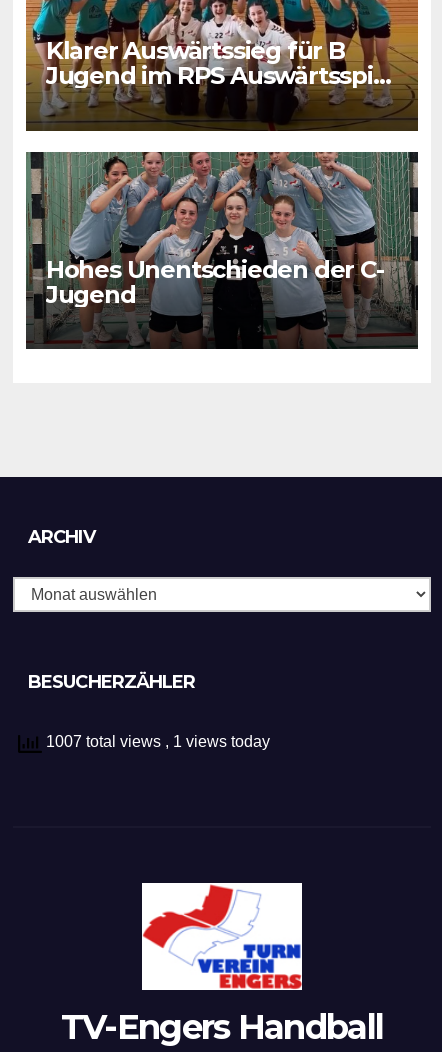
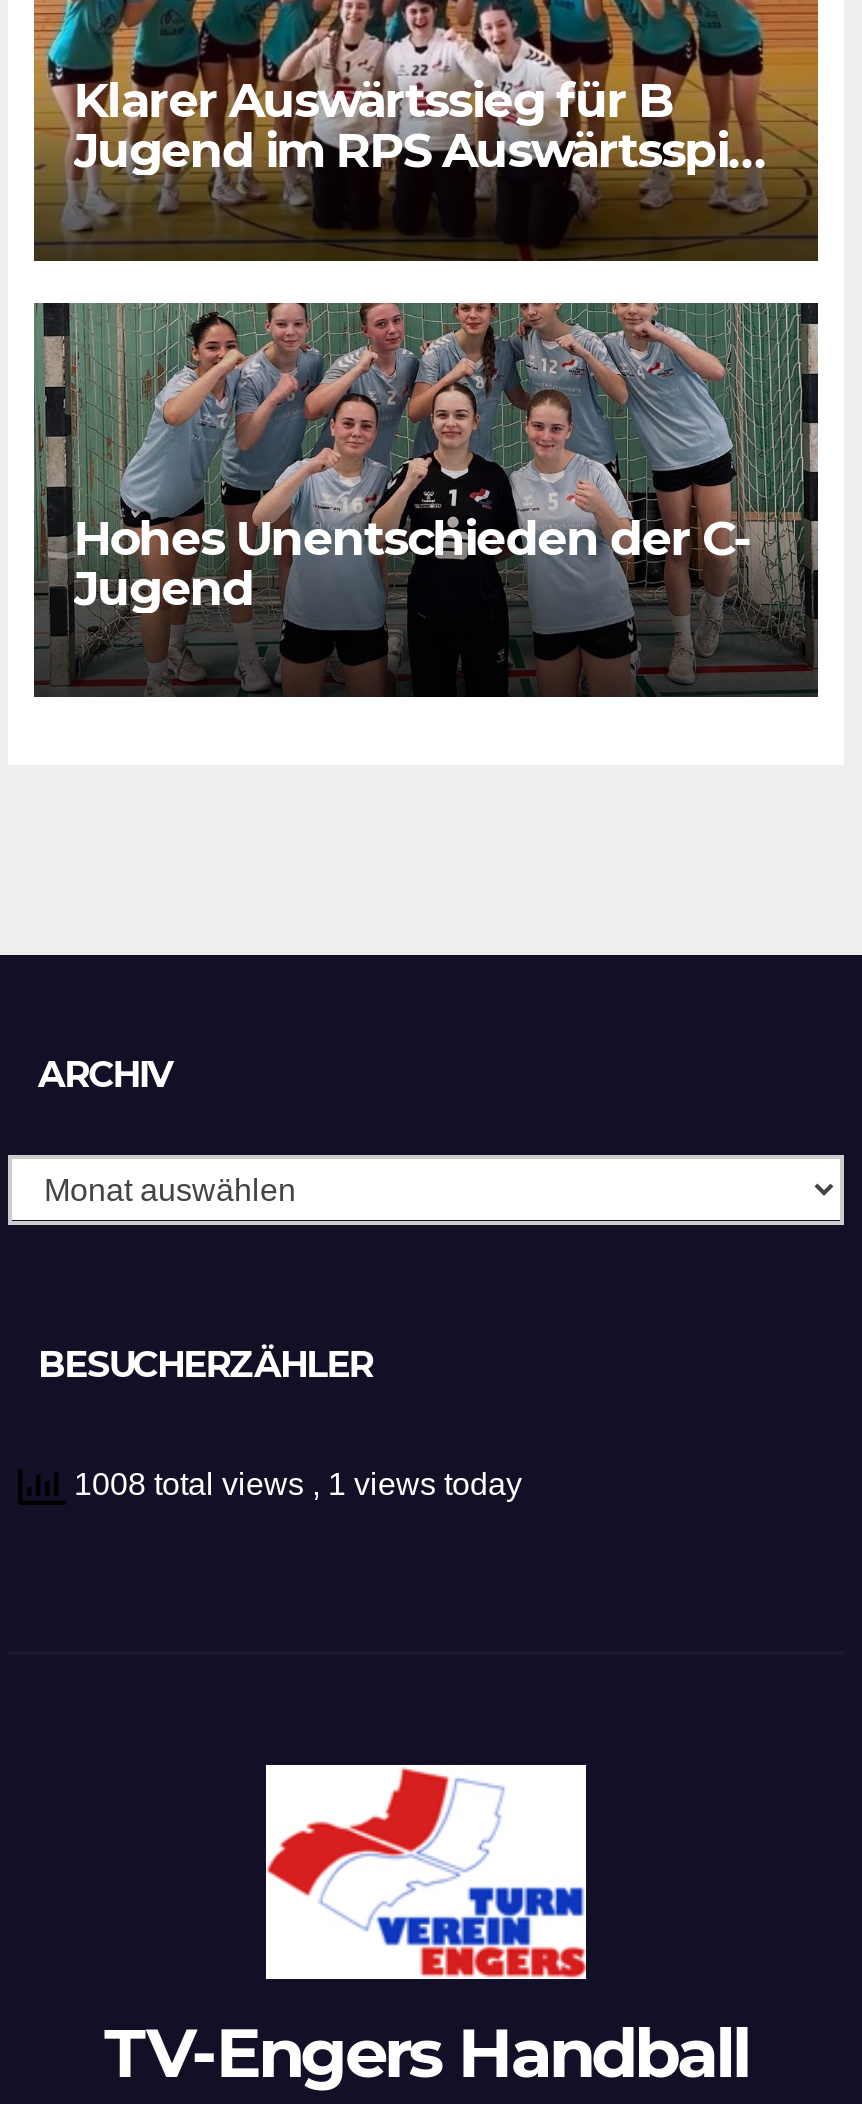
- 1007 total views, 1 views today
+ 1008 total views, 1 views today
